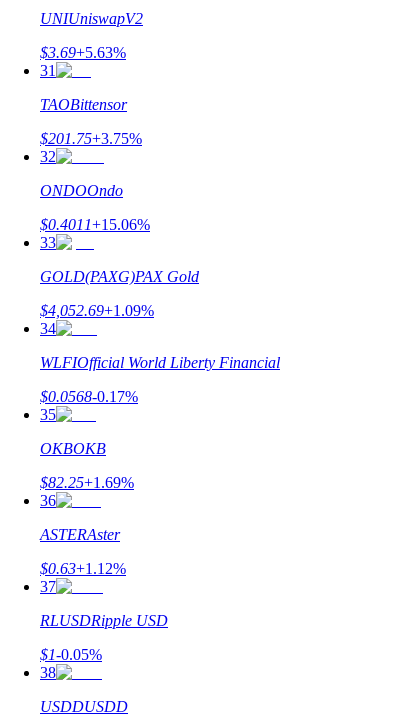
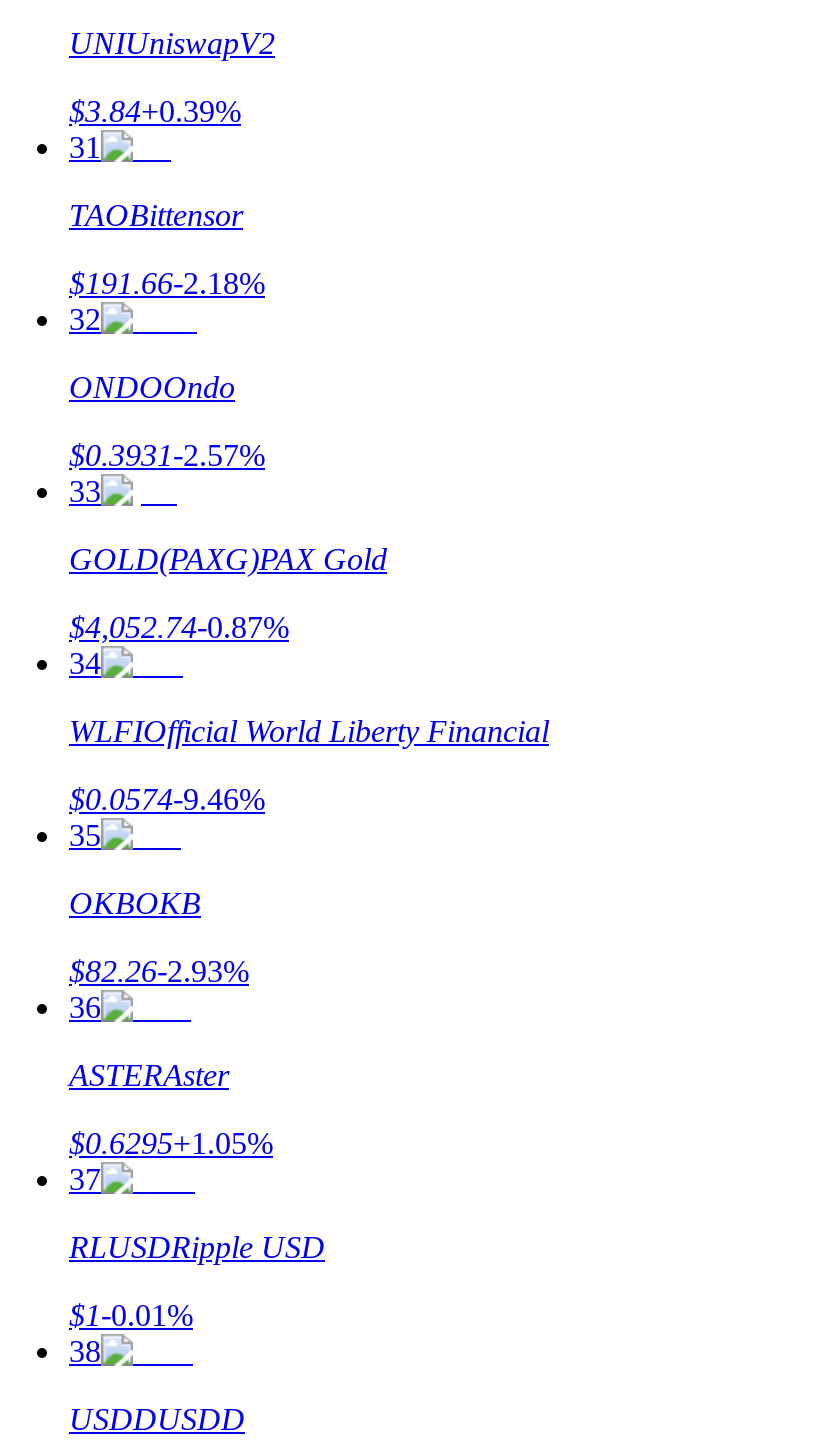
- $3.69+5.63%
+ $3.84+0.39%

- $201.75+3.75%
+ $191.66-2.18%

- $0.4011 + 15.06%
+ $0.3931-2.57%

- $4,052.69+ 1.09%
+ $4,052.74-0.87%

- $0.0568-0.17%
+ $0.0574-9.46%

- $82.25+ 1.69%
+ $82.26-2.93%

- $0.63+1.12%
+ $0.6295+1.05%

- $1-0.05%
+ $1-0.01%
